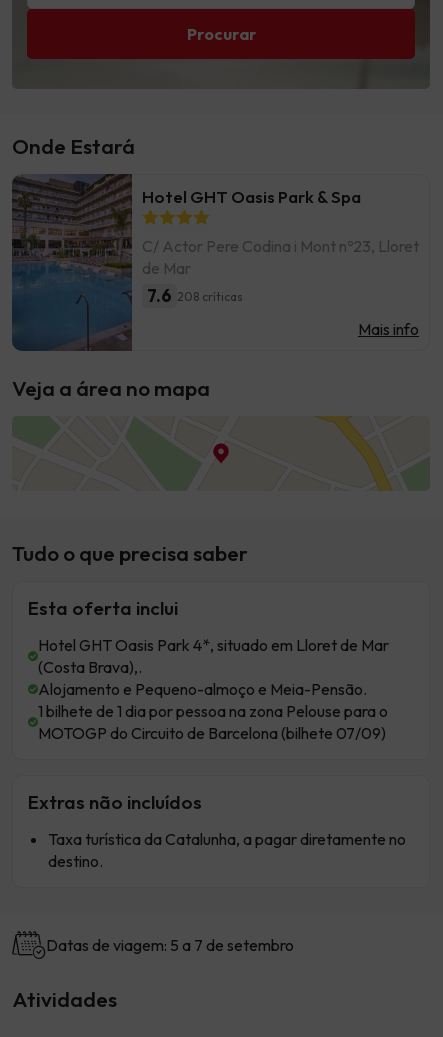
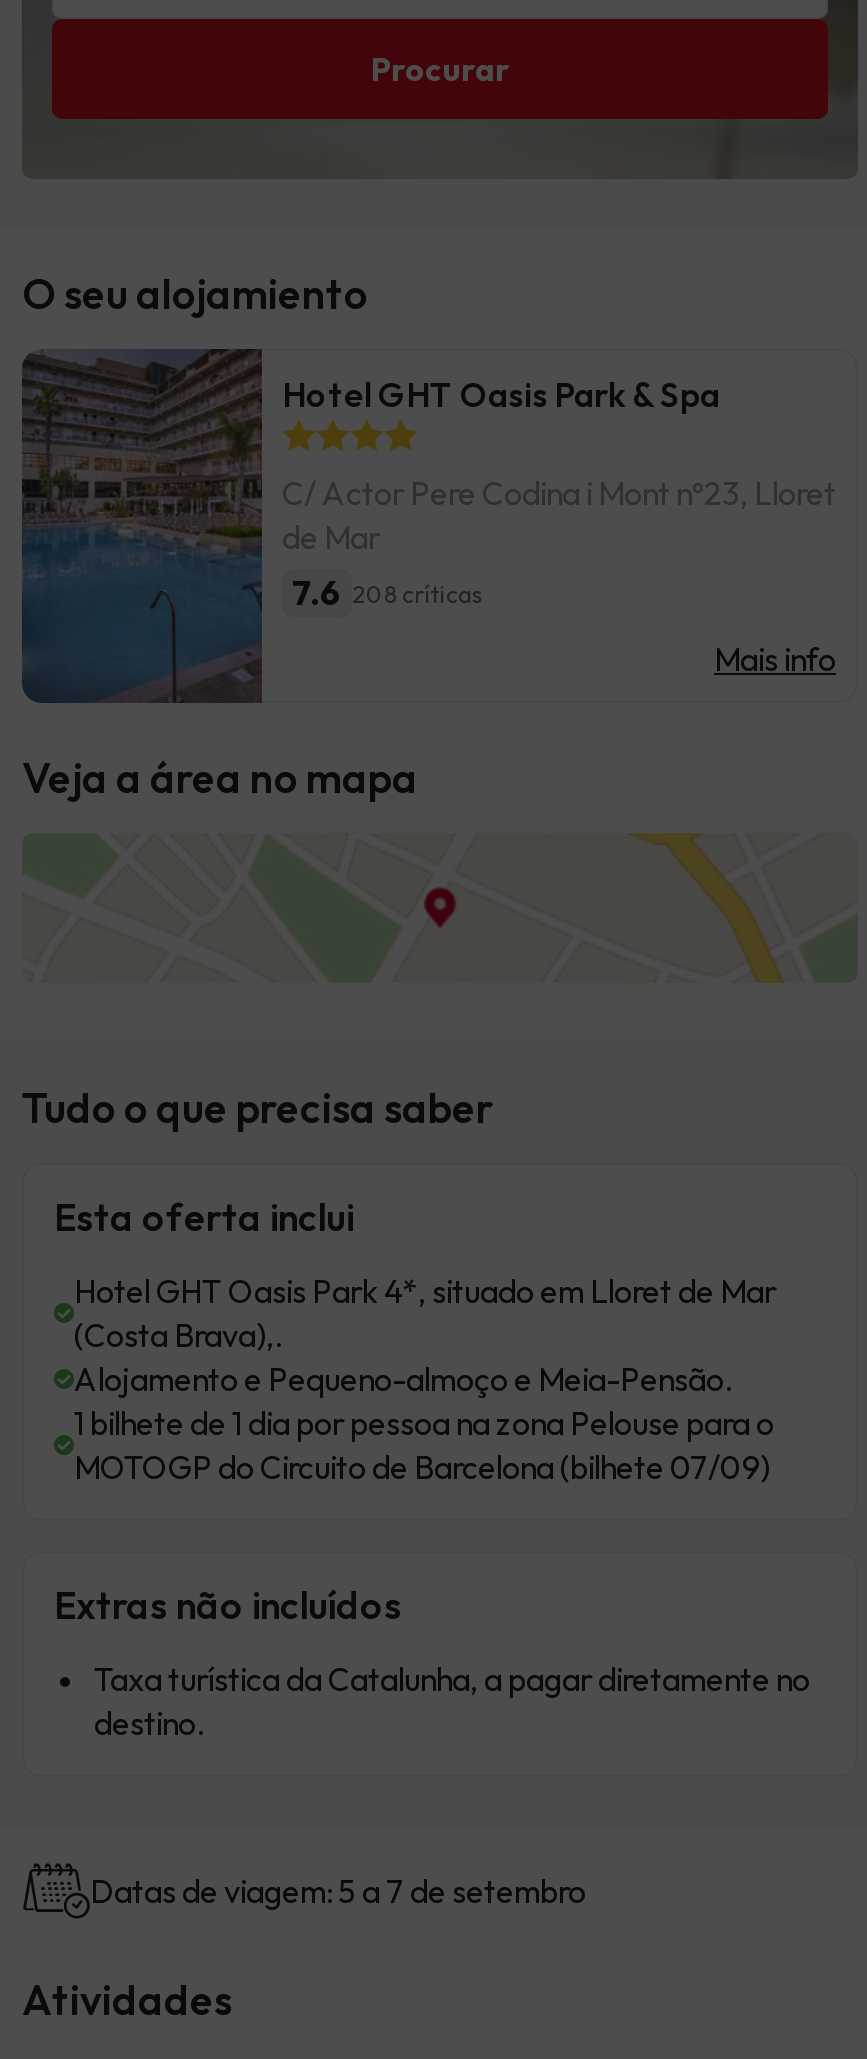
- Onde Estará
+ O seu alojamiento
